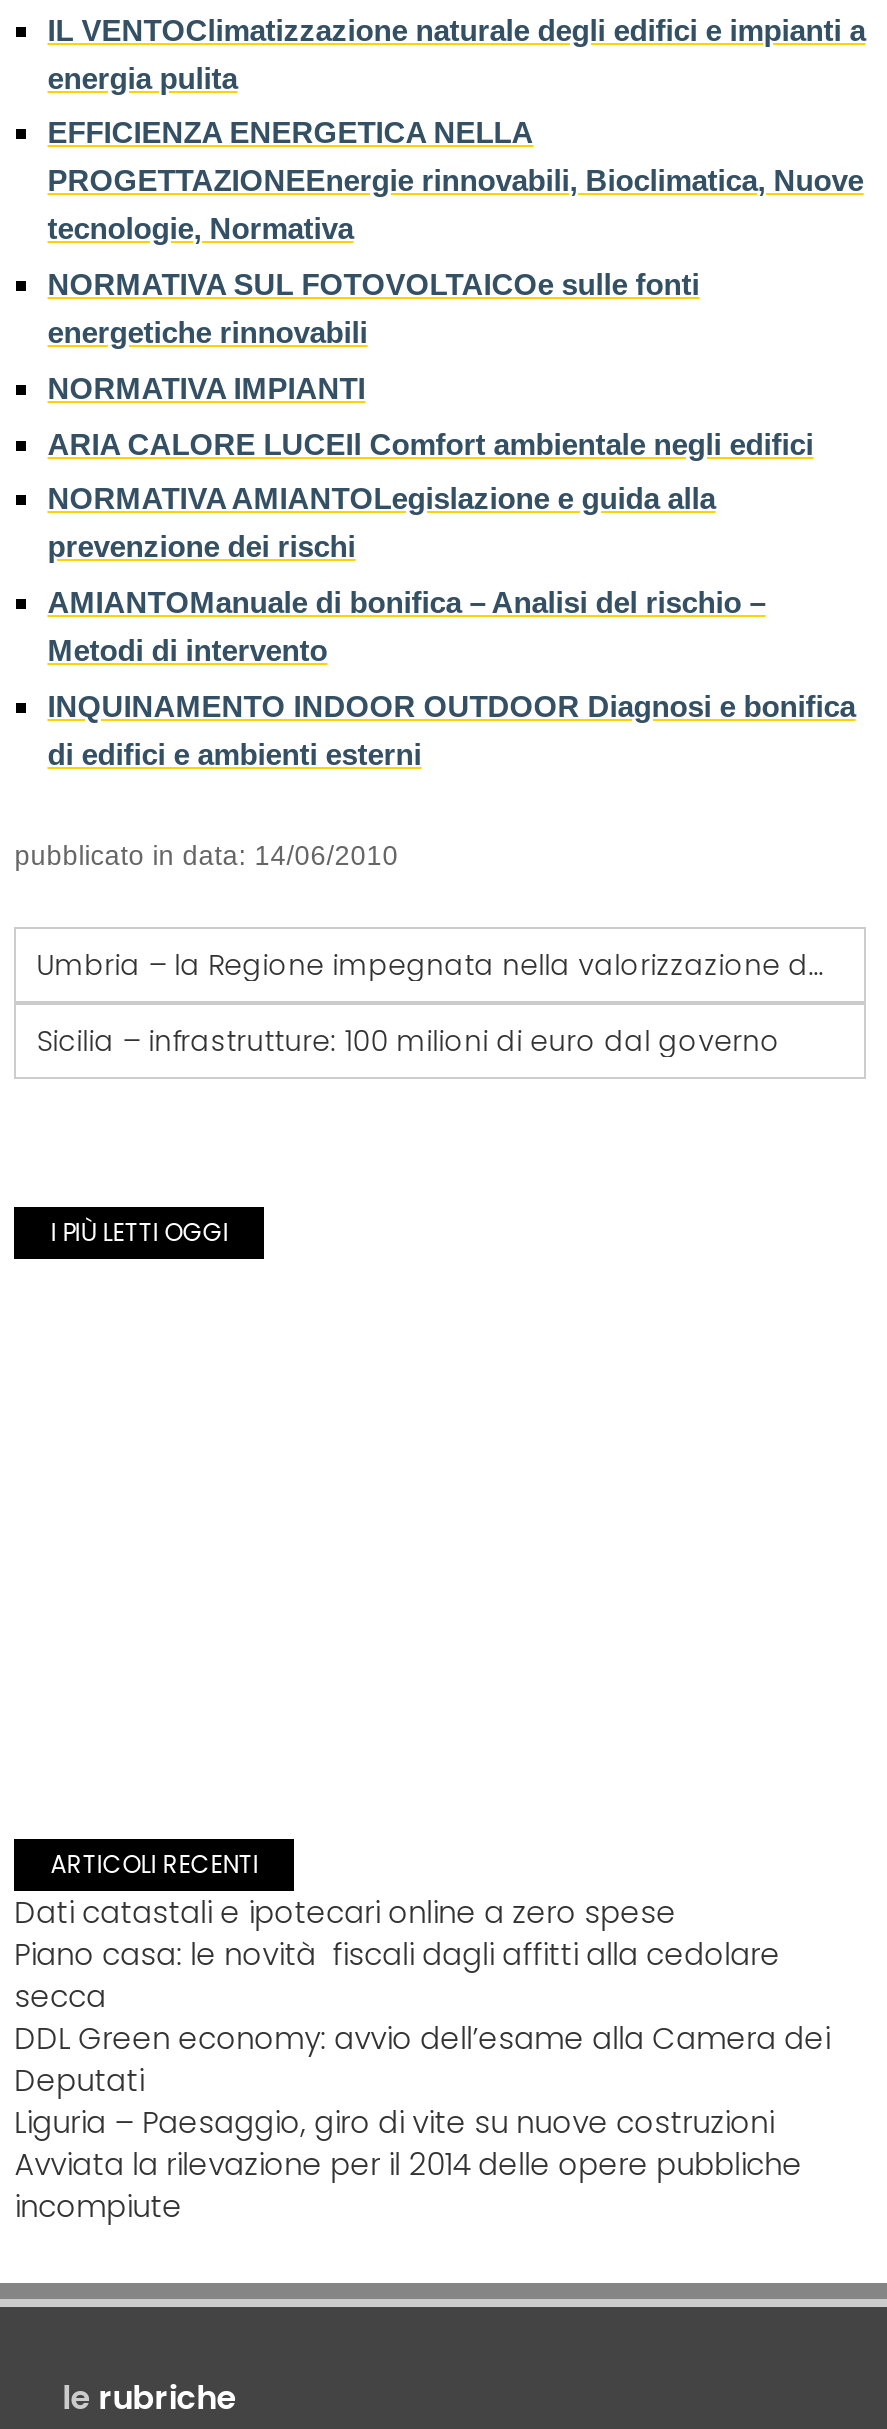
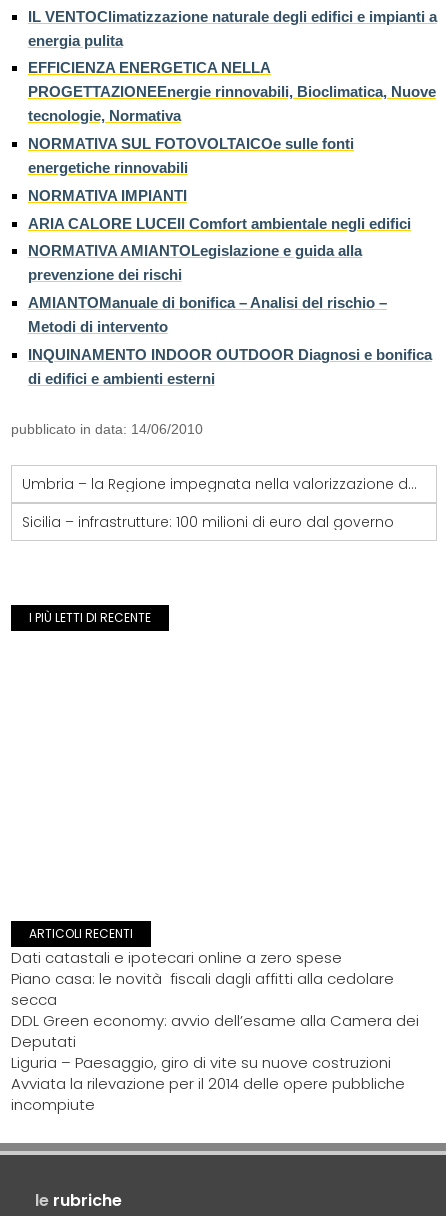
- I PIÙ LETTI OGGI
+ I PIÙ LETTI DI RECENTE
